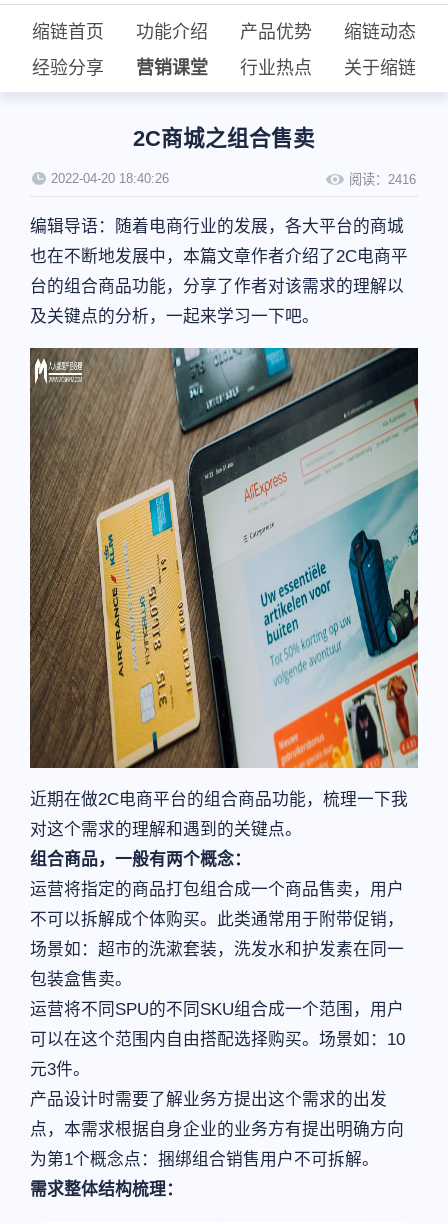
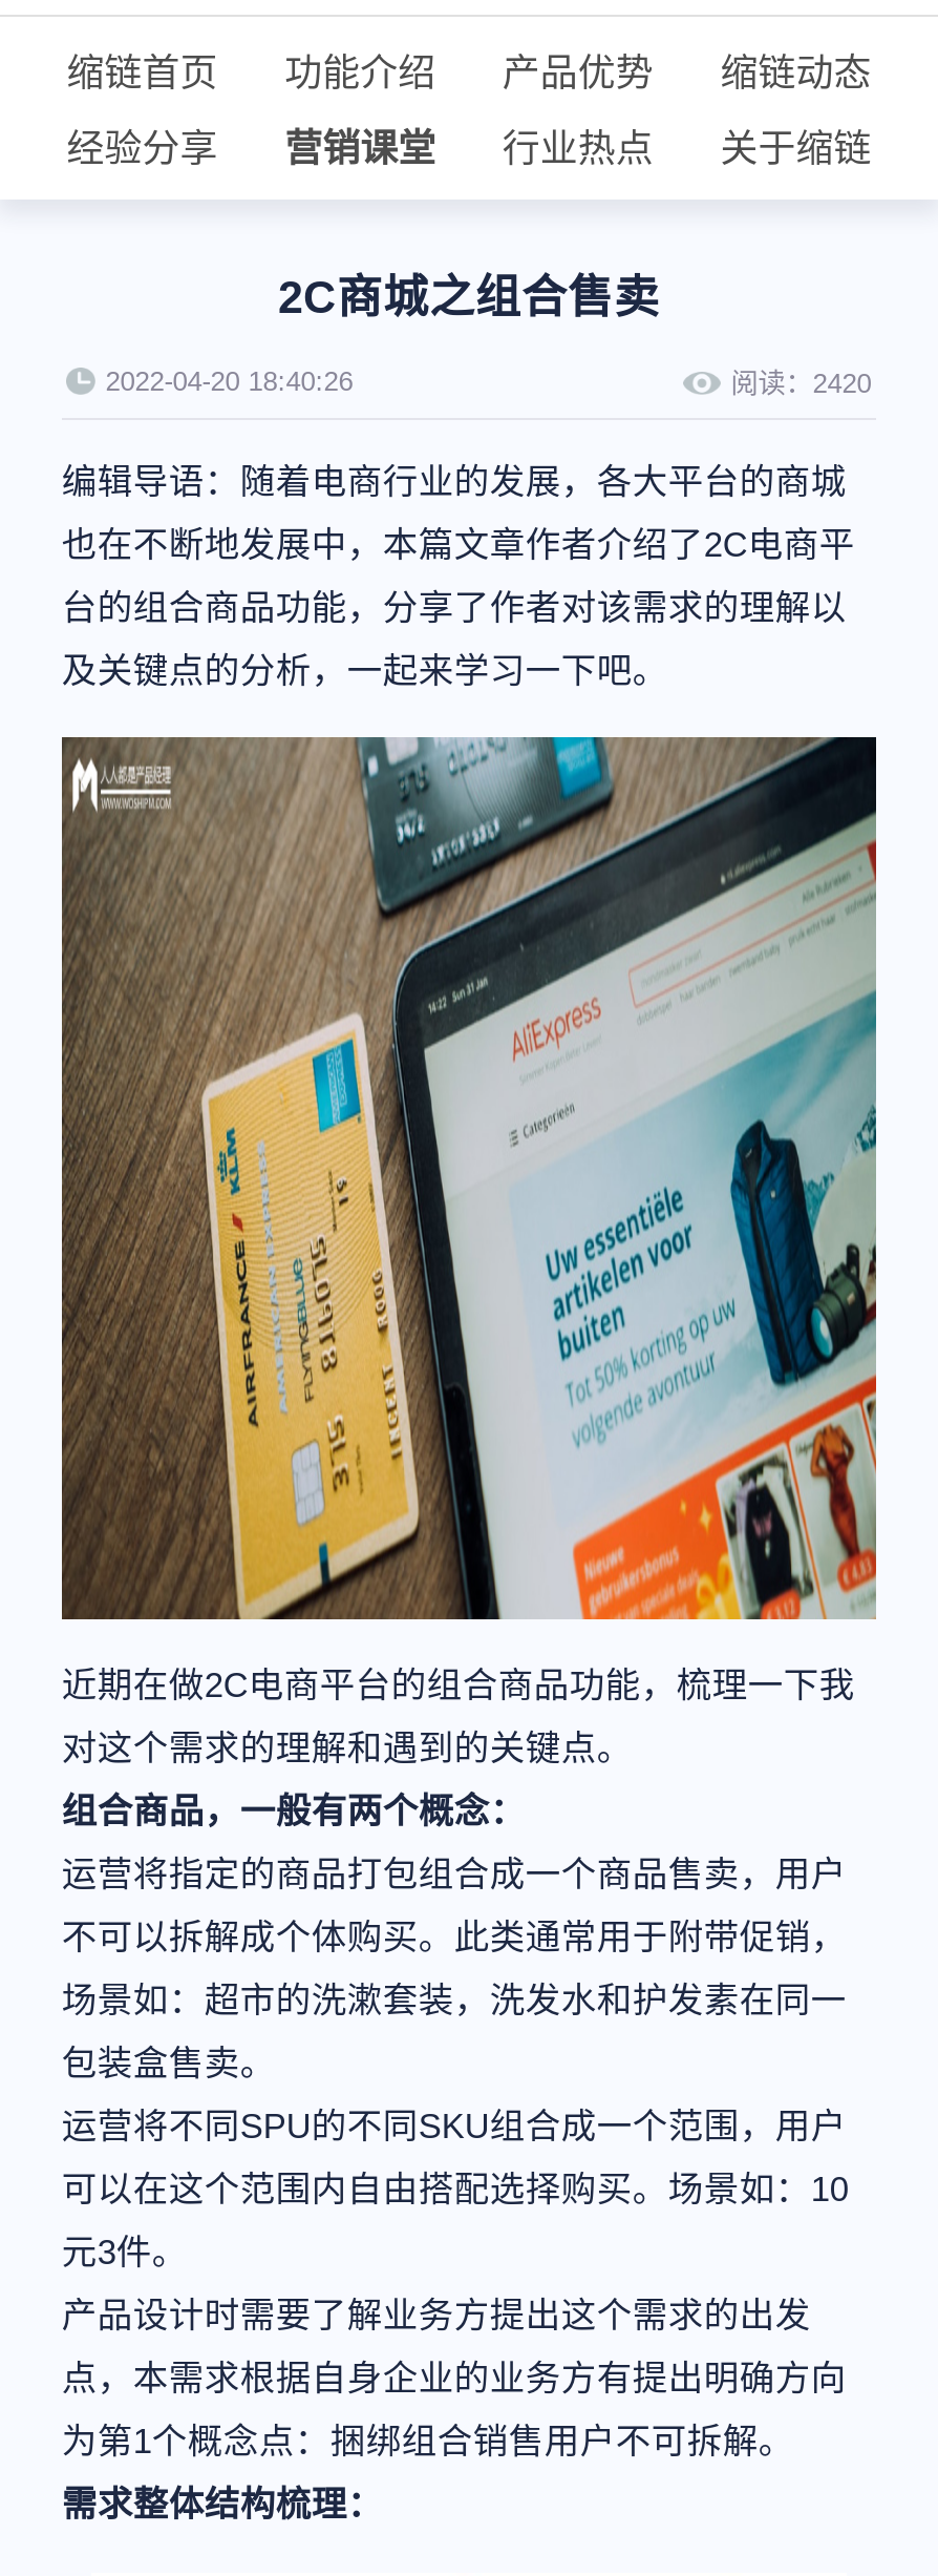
- 阅读：2416
+ 阅读：2420
